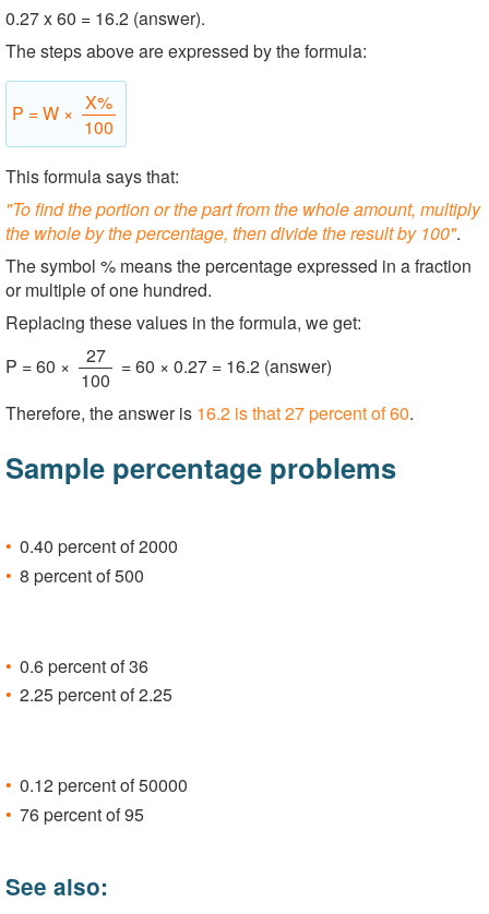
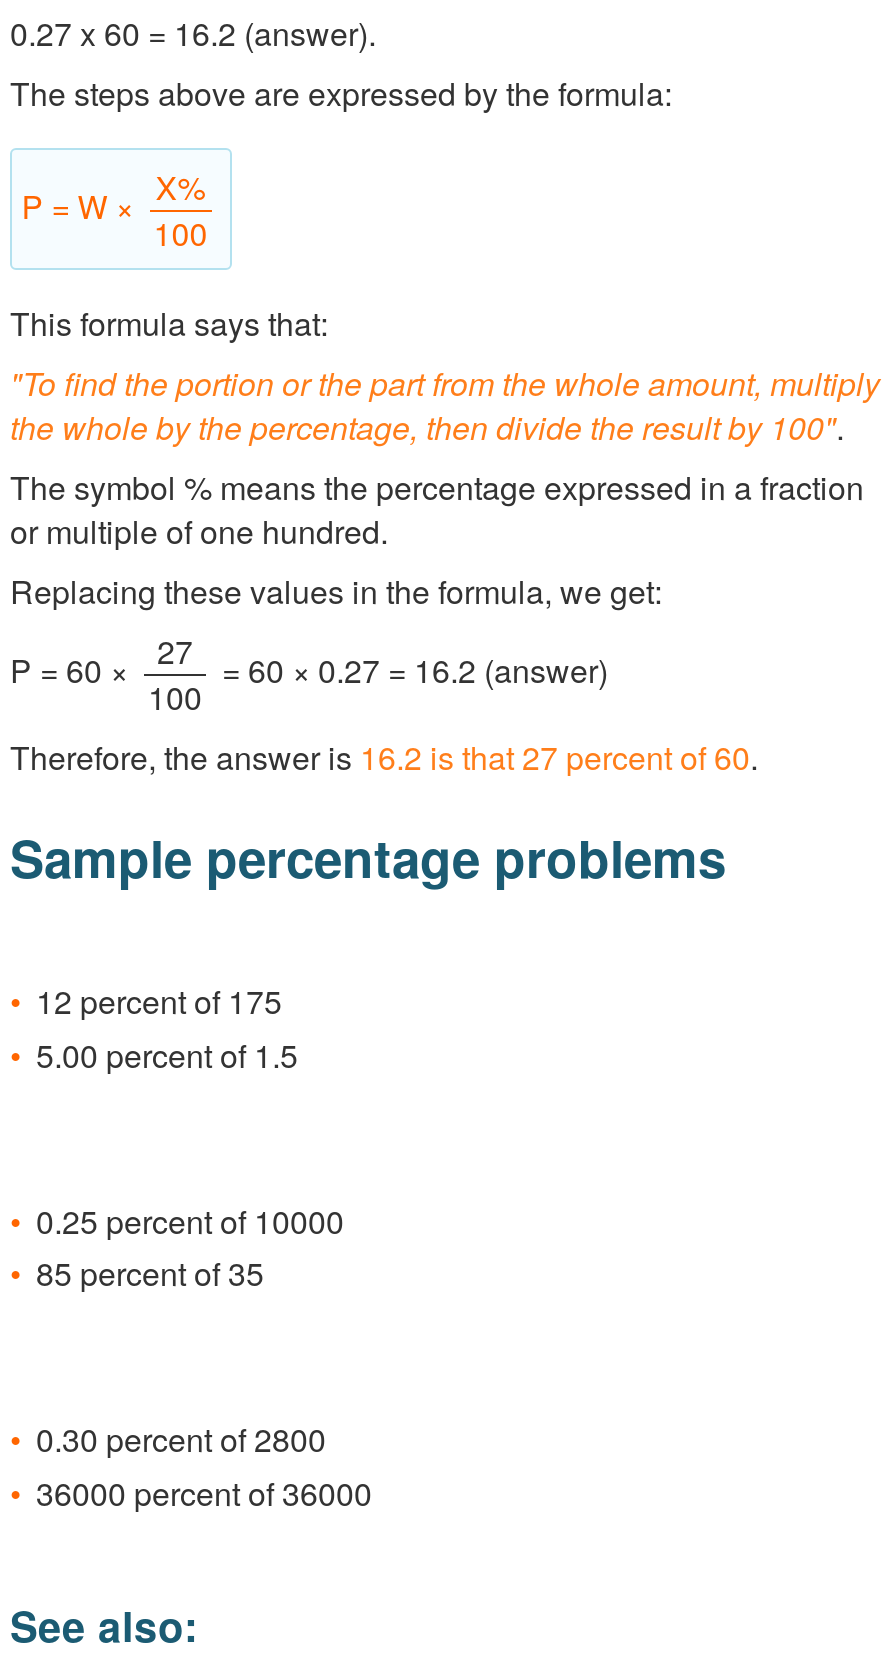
- 0.40 percent of 2000
+ 12 percent of 175

- 8 percent of 500
+ 5.00 percent of 1.5

- 0.6 percent of 36
+ 0.25 percent of 10000

- 2.25 percent of 2.25
+ 85 percent of 35

- 0.12 percent of 50000
+ 0.30 percent of 2800

- 76 percent of 95
+ 36000 percent of 36000
